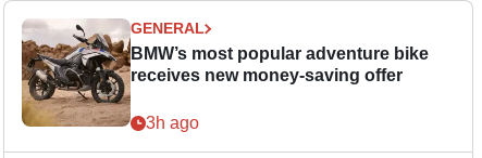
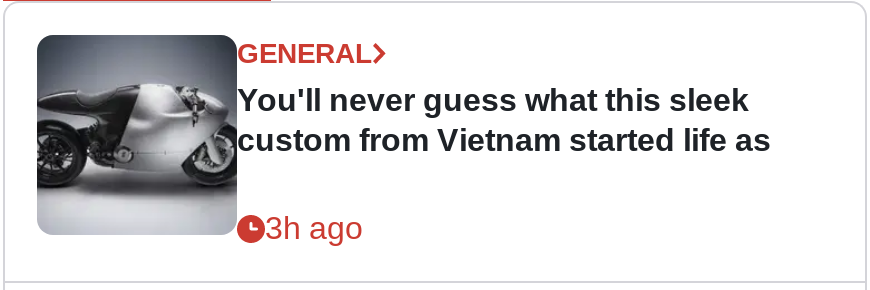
- [image]
- BMW’s most popular adventure bike
- receives new money-saving offer
+ [image]
+ You'll never guess what this sleek
+ custom from Vietnam started life as
